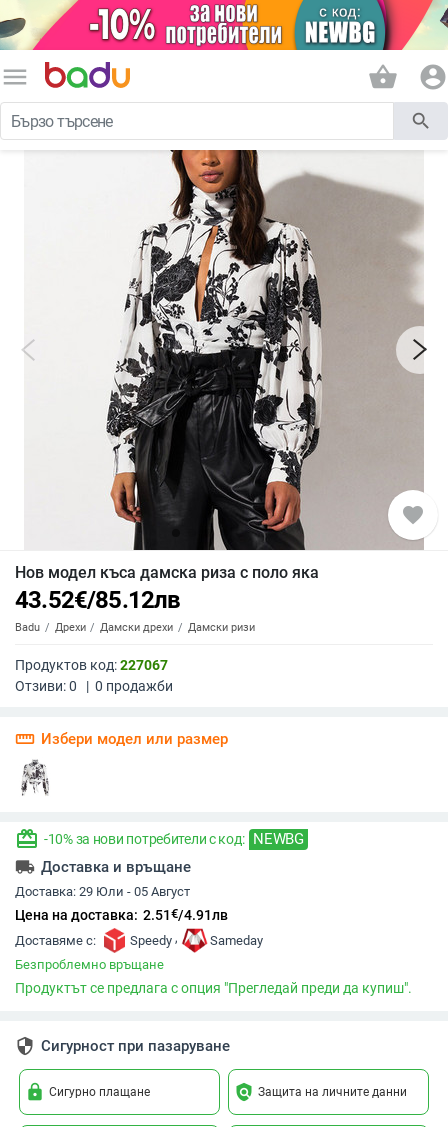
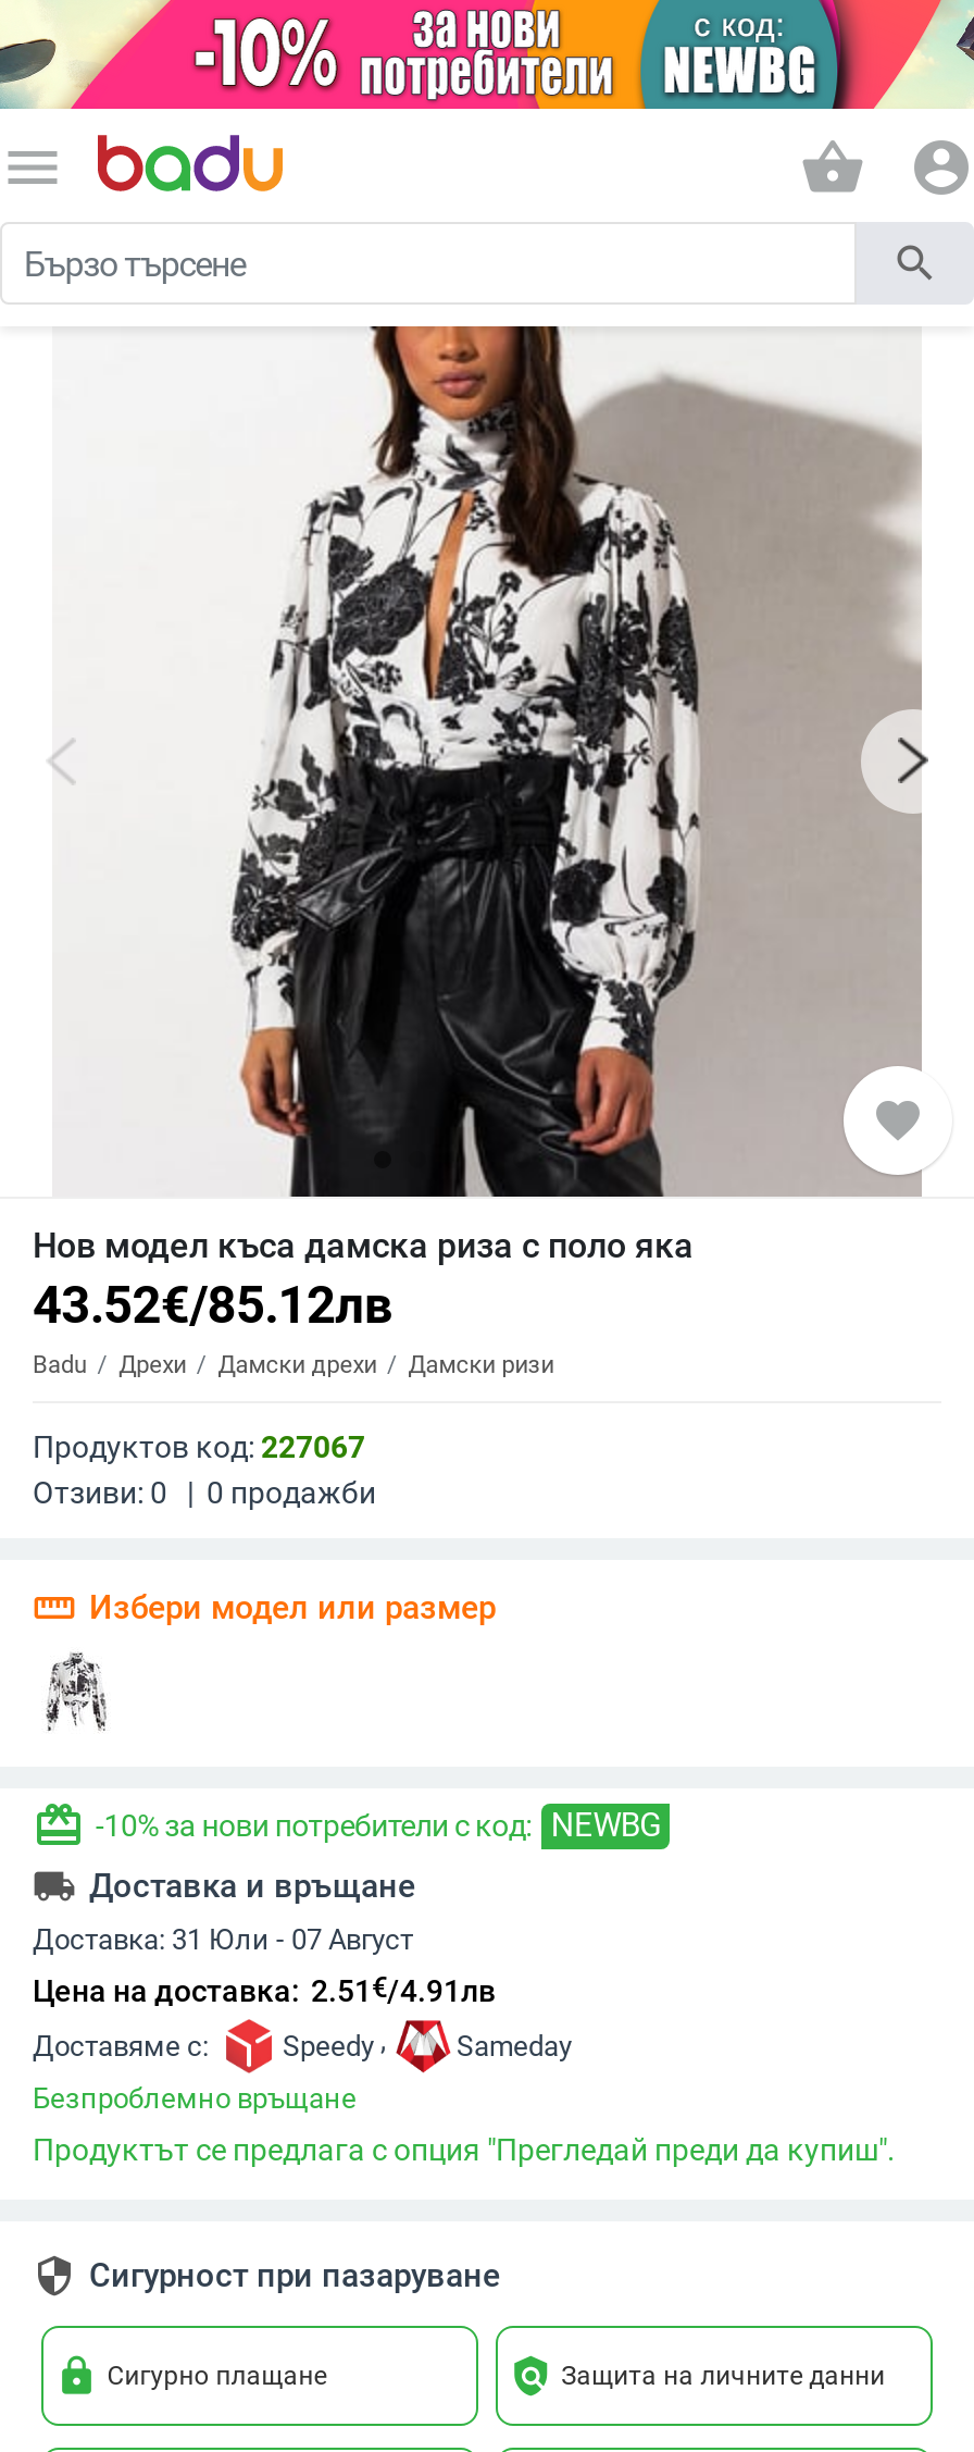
- Доставка: 29 Юли - 05 Август
+ Доставка: 31 Юли - 07 Август
